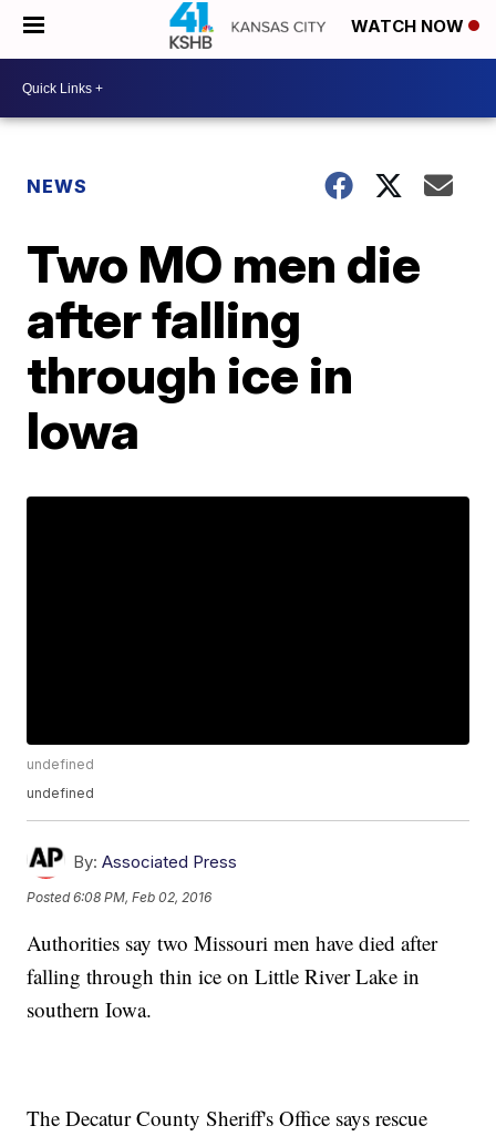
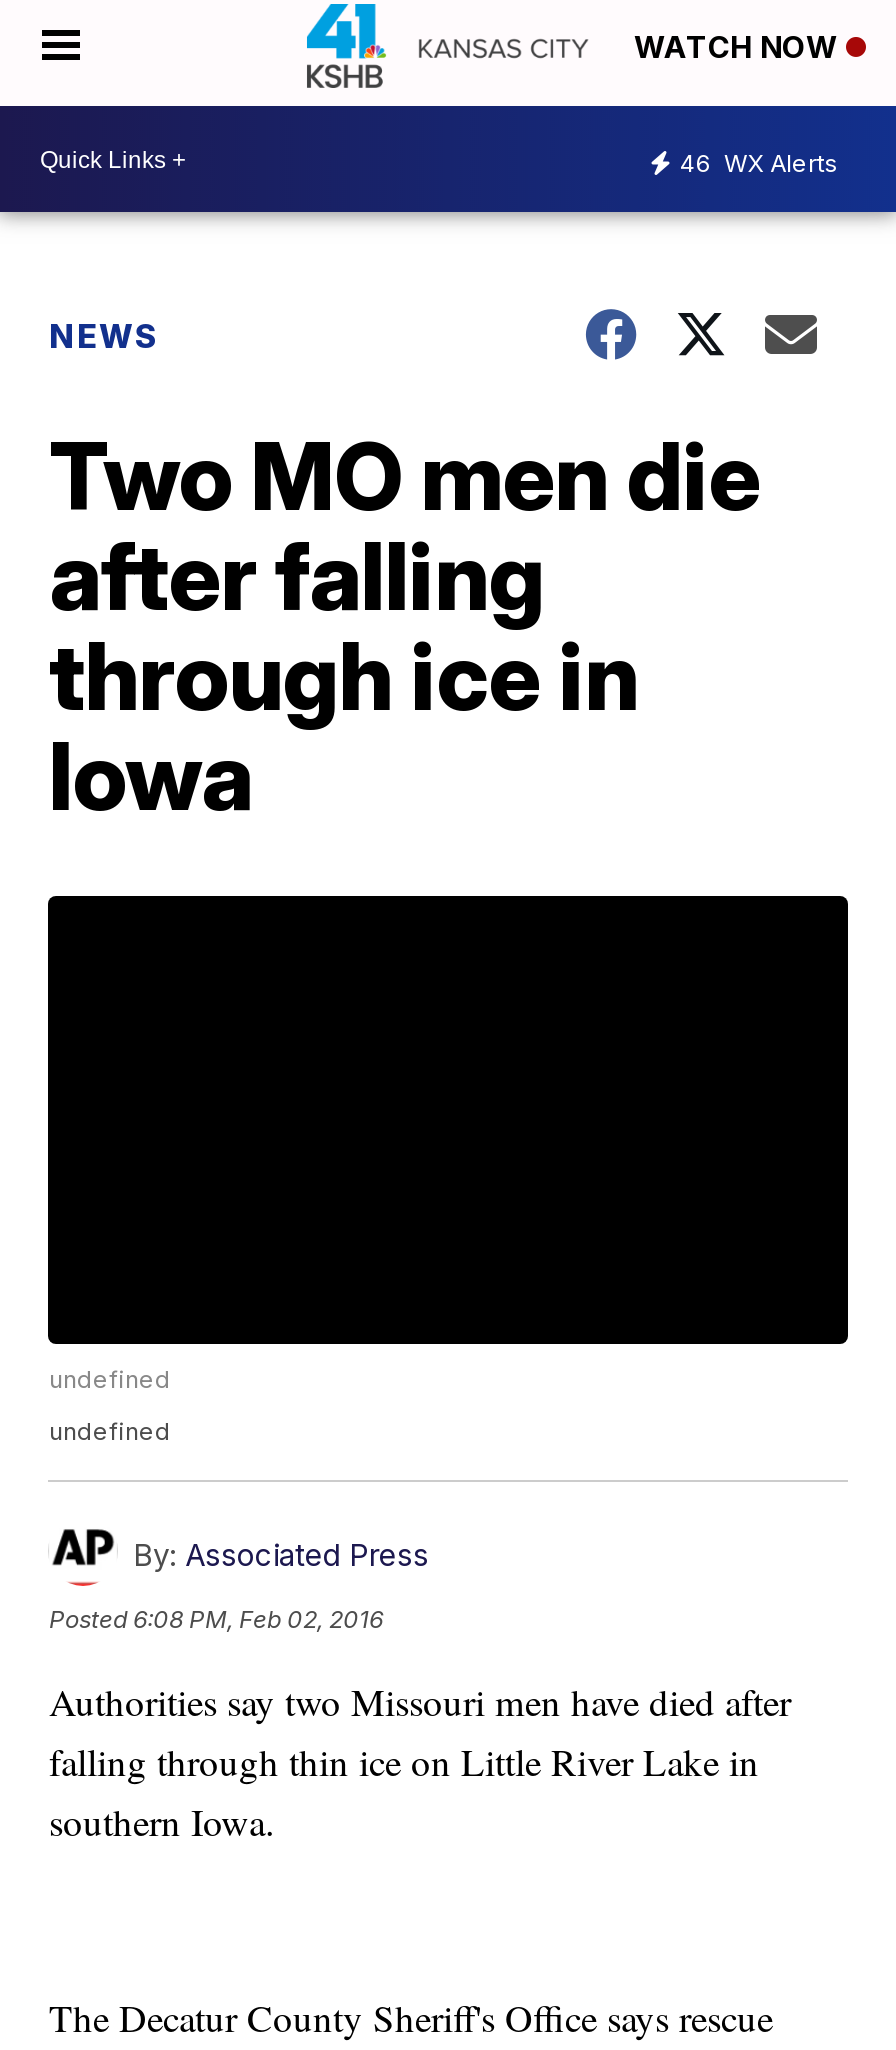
+ 46 WX Alerts
